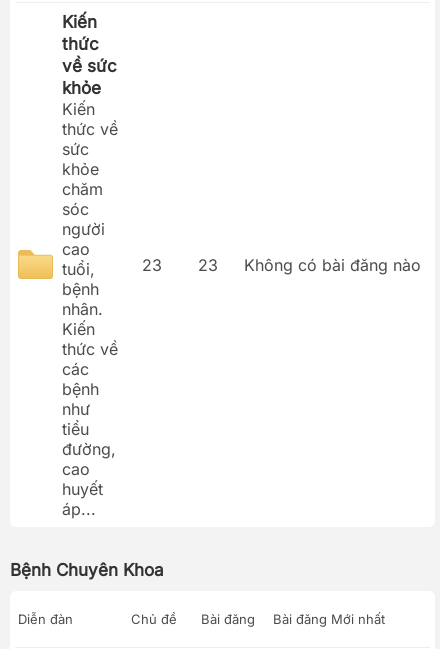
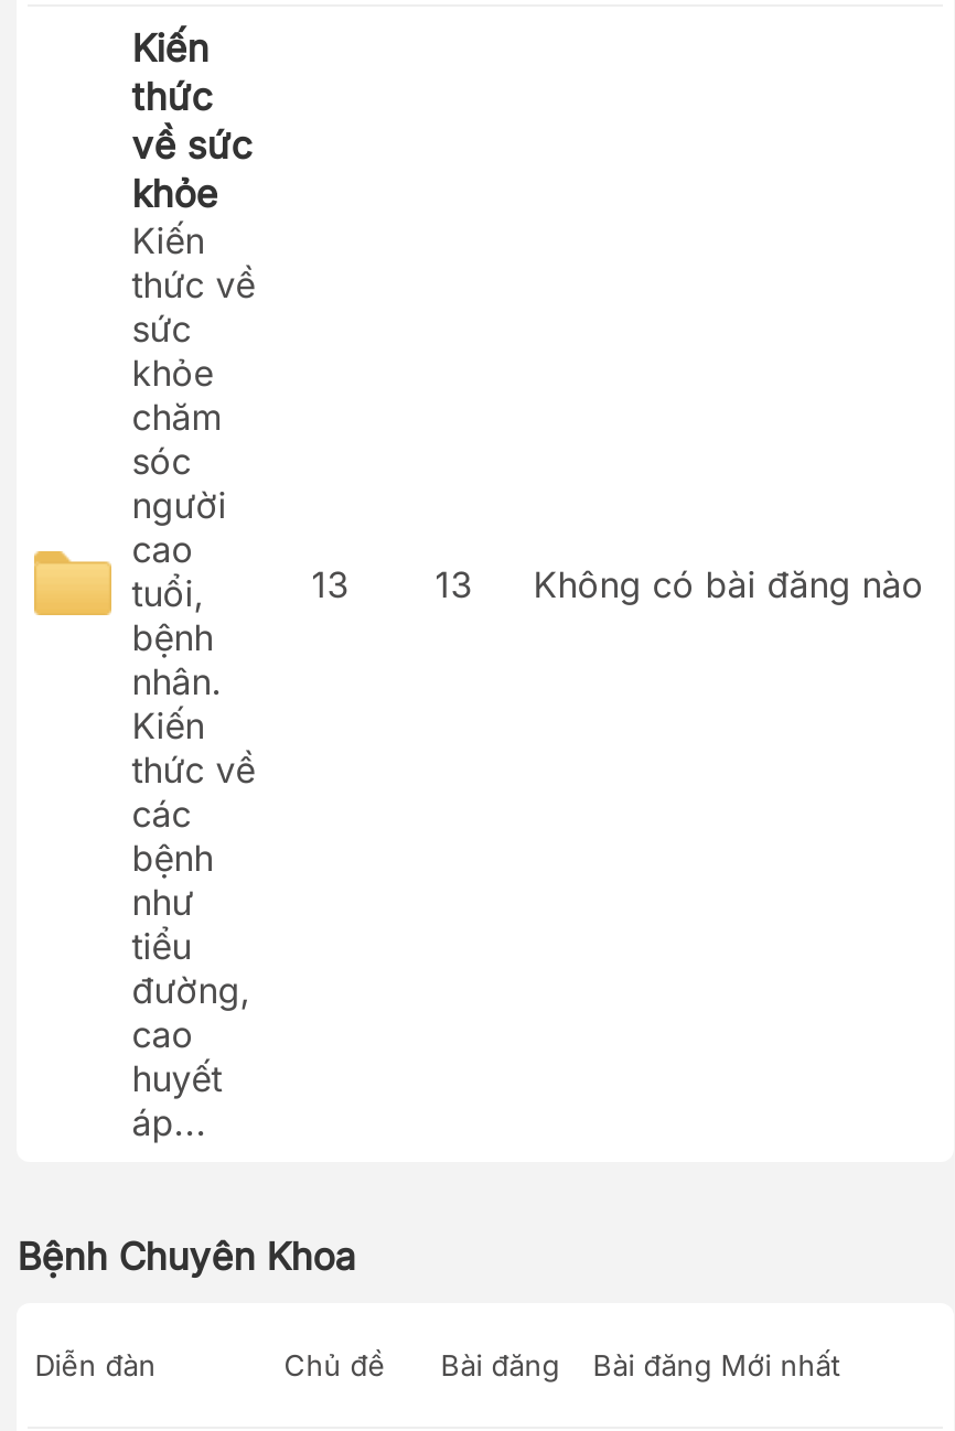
- 23
+ 13

- 23
+ 13
